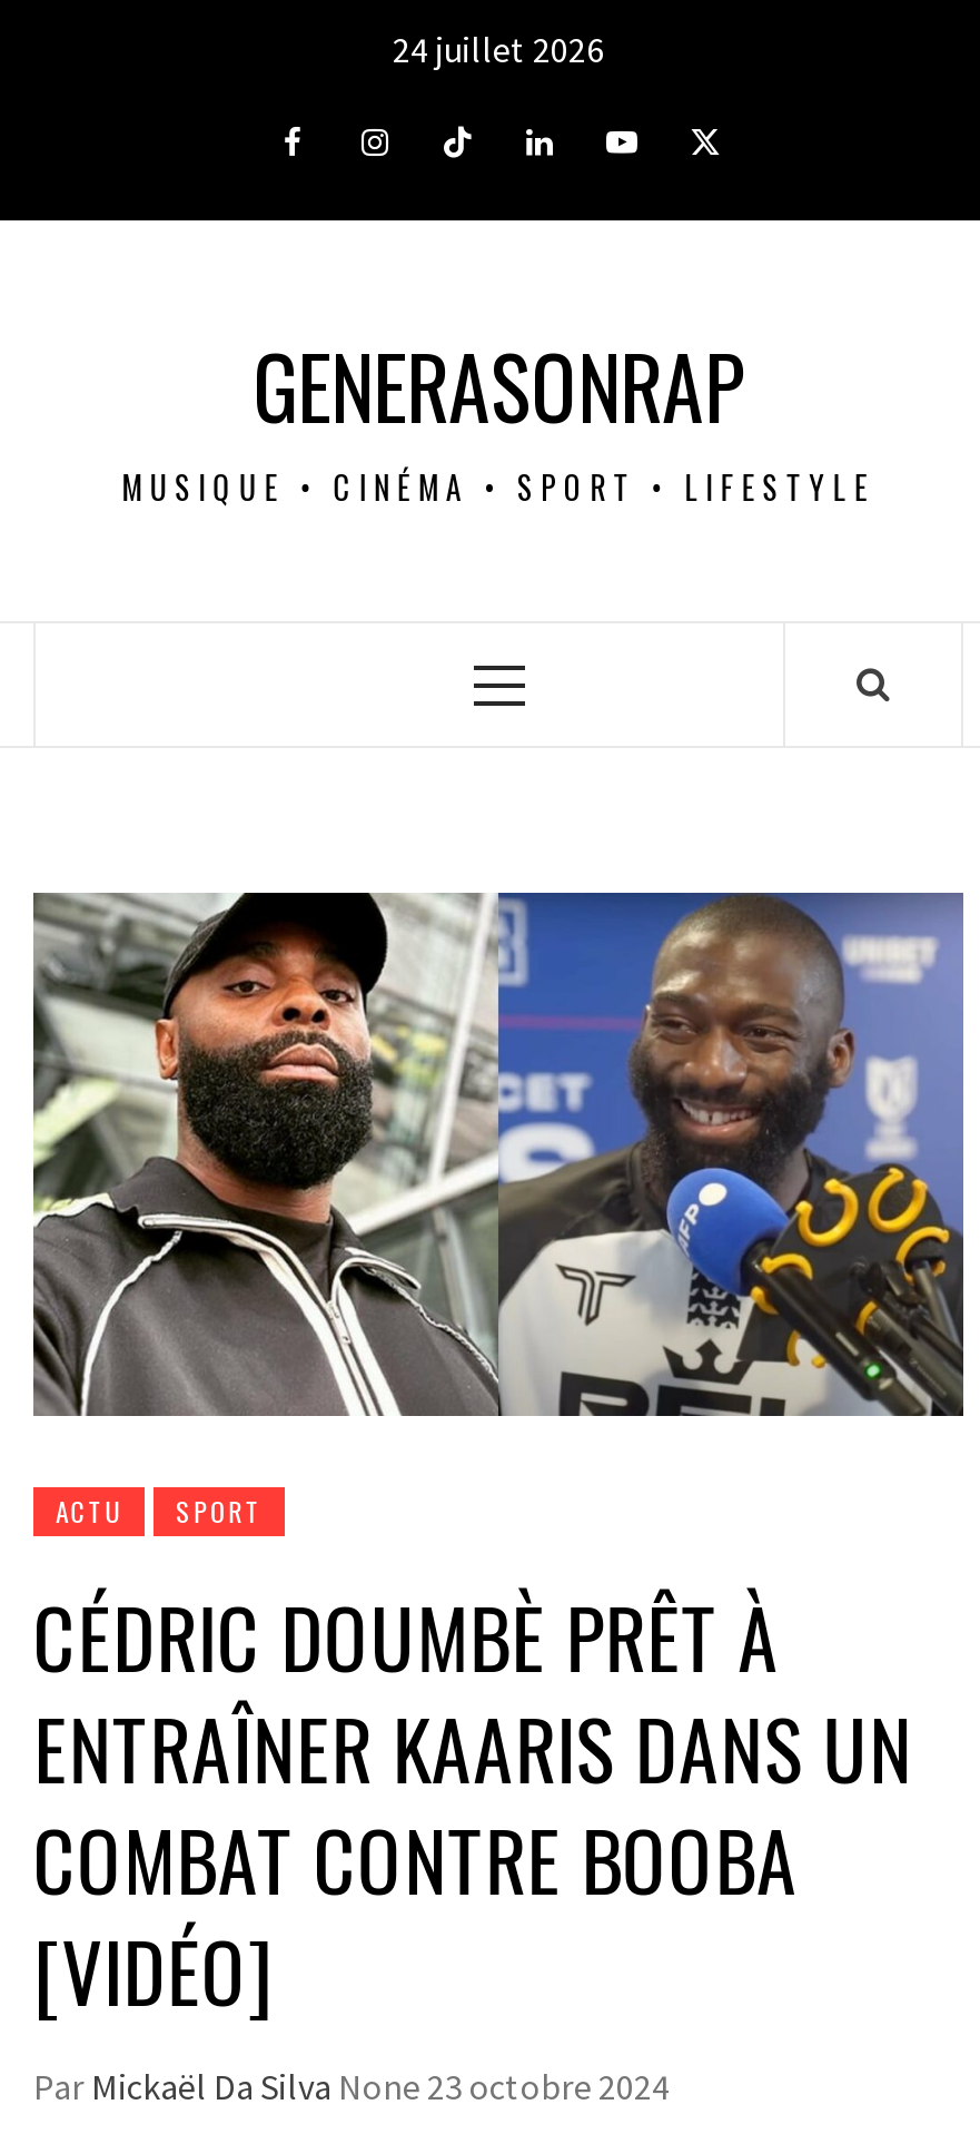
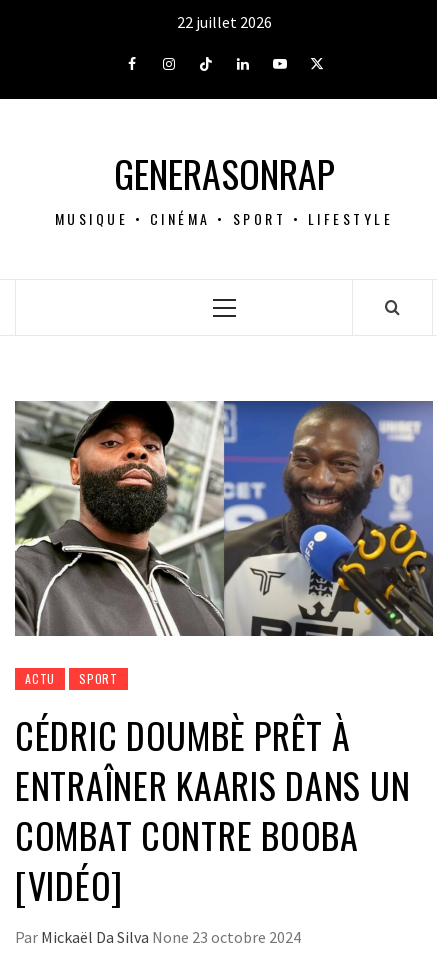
- 24 juillet 2026
+ 22 juillet 2026
